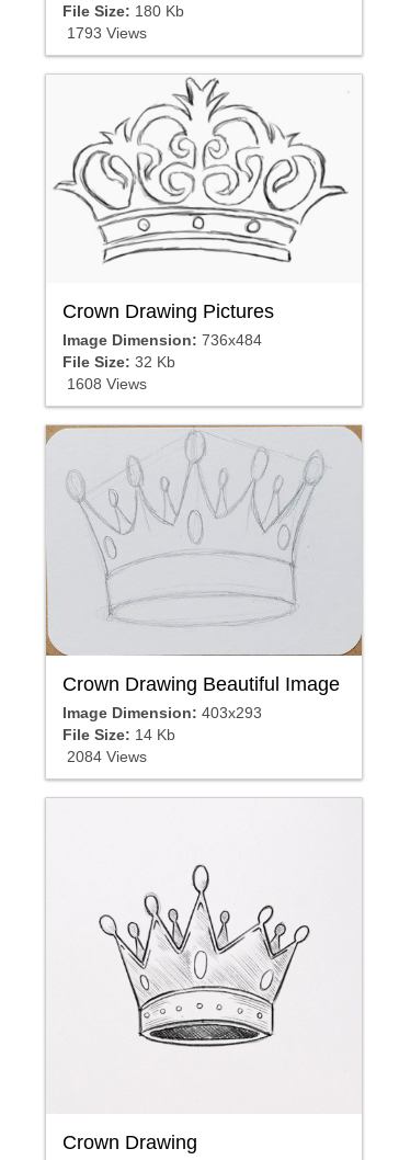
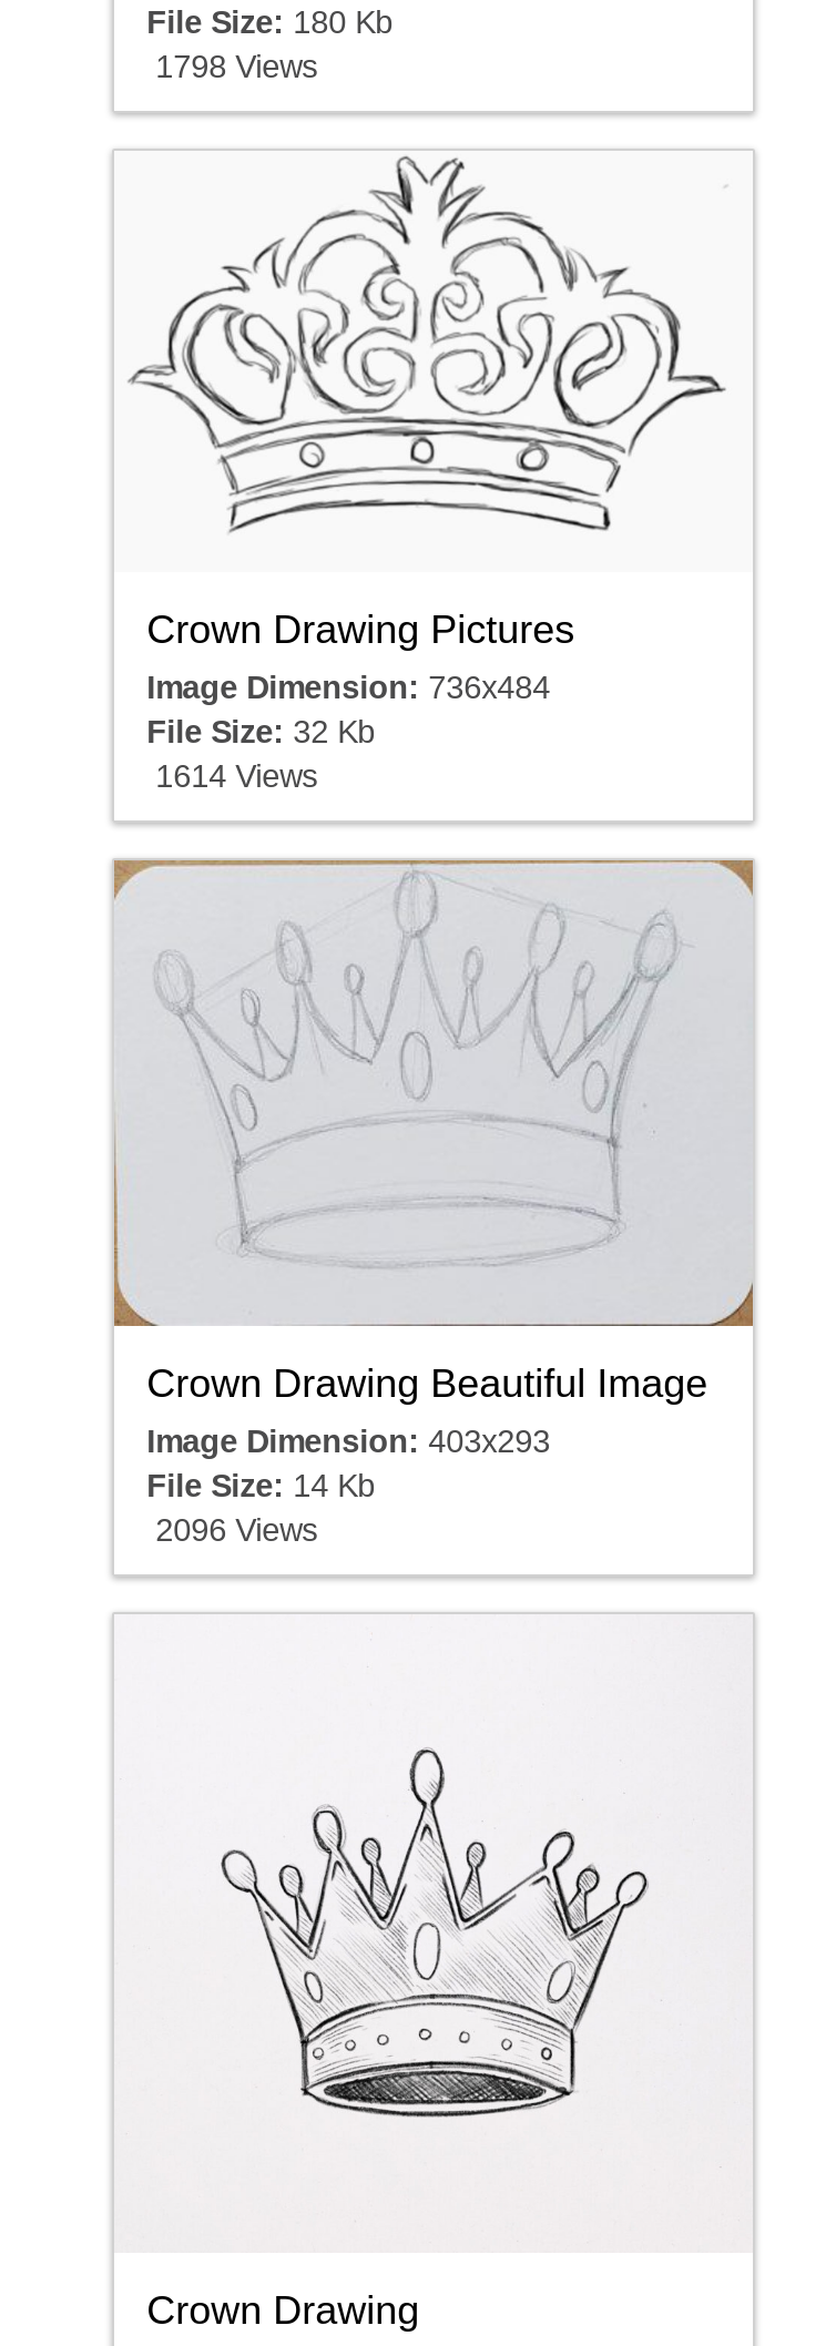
- 1793 Views
+ 1798 Views

- 1608 Views
+ 1614 Views

- 2084 Views
+ 2096 Views
